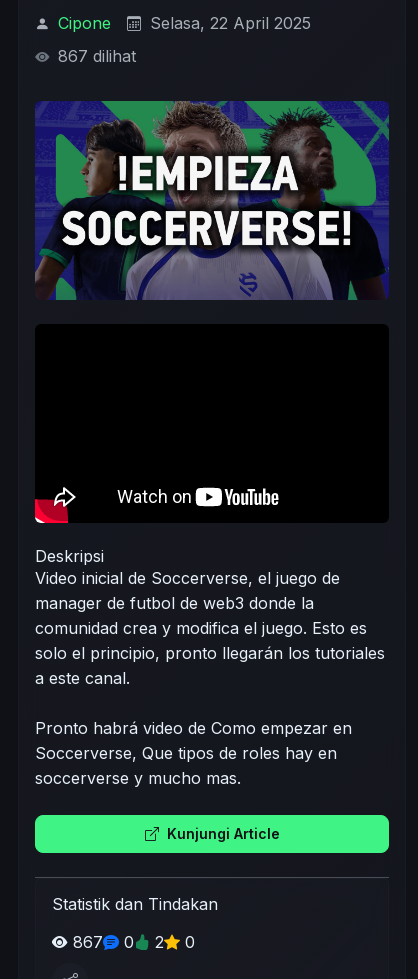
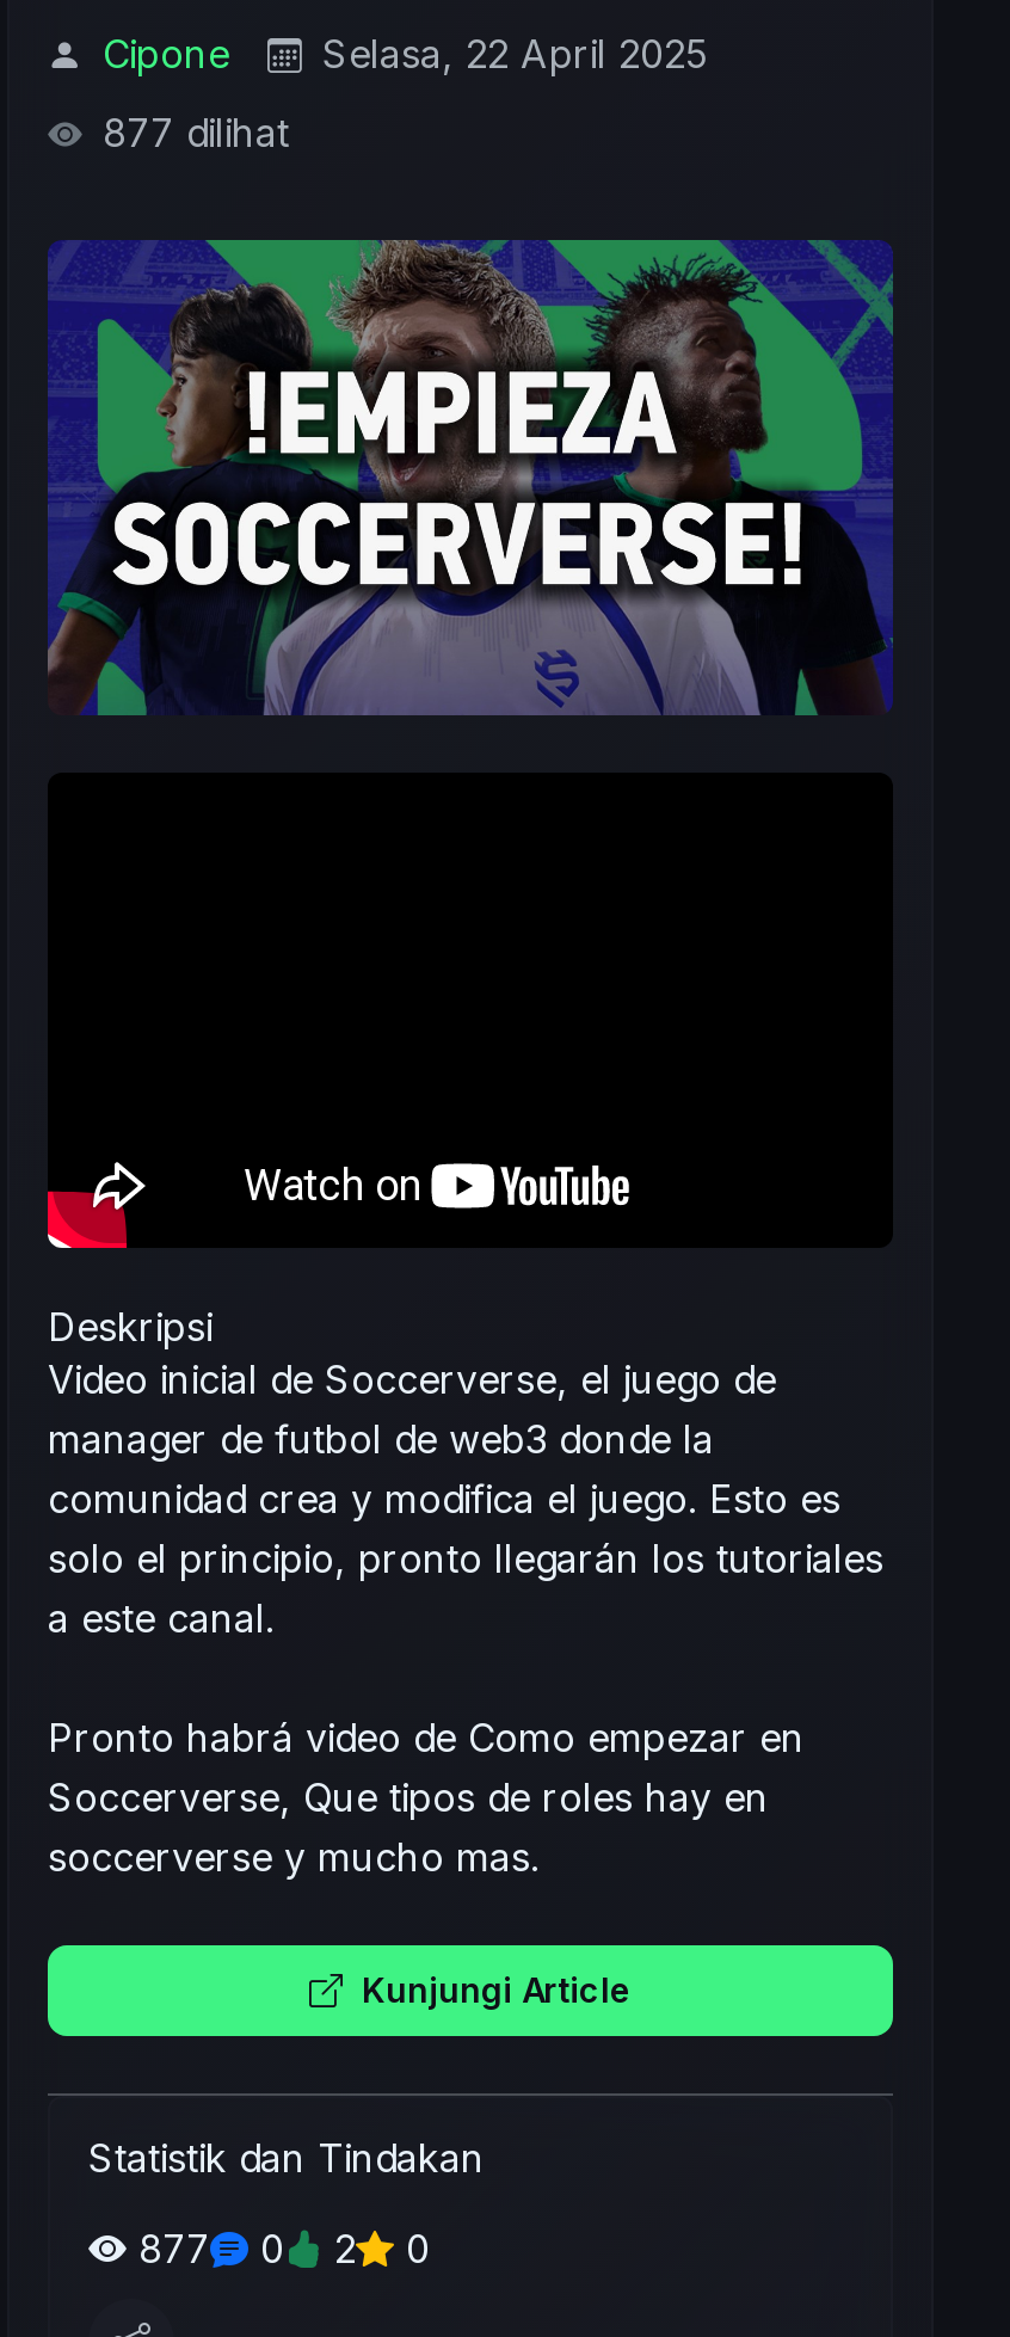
- 867 dilihat
+ 877 dilihat

- 867 0 2 0
+ 877 0 2 0
